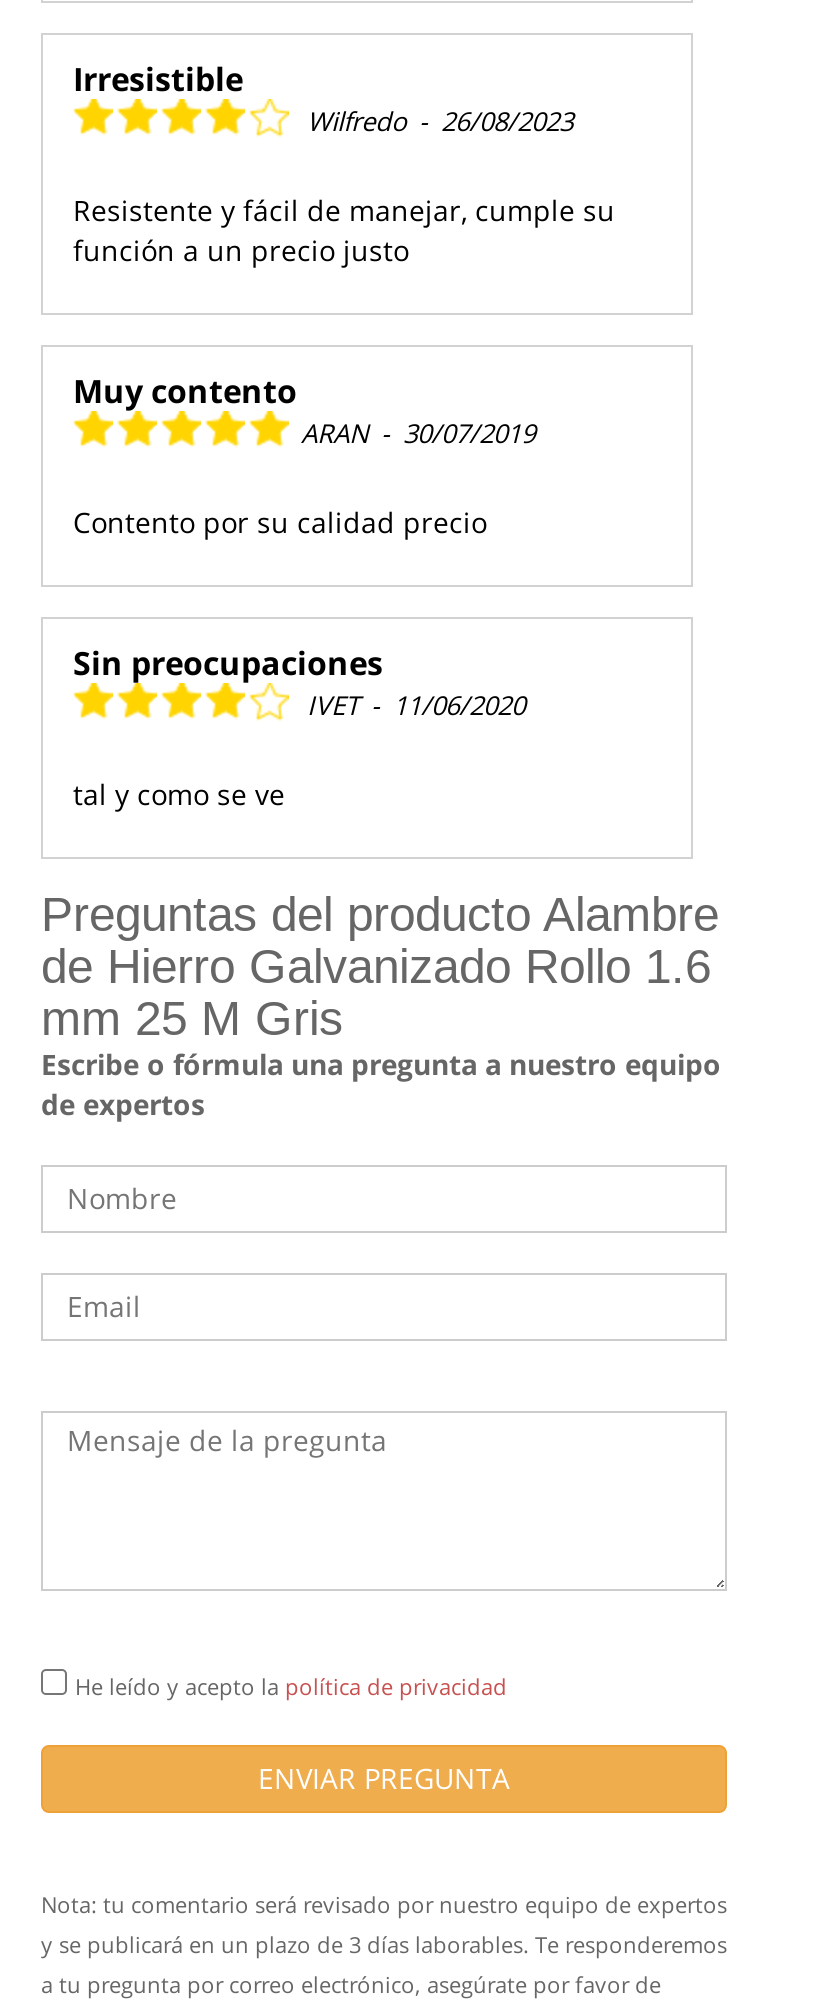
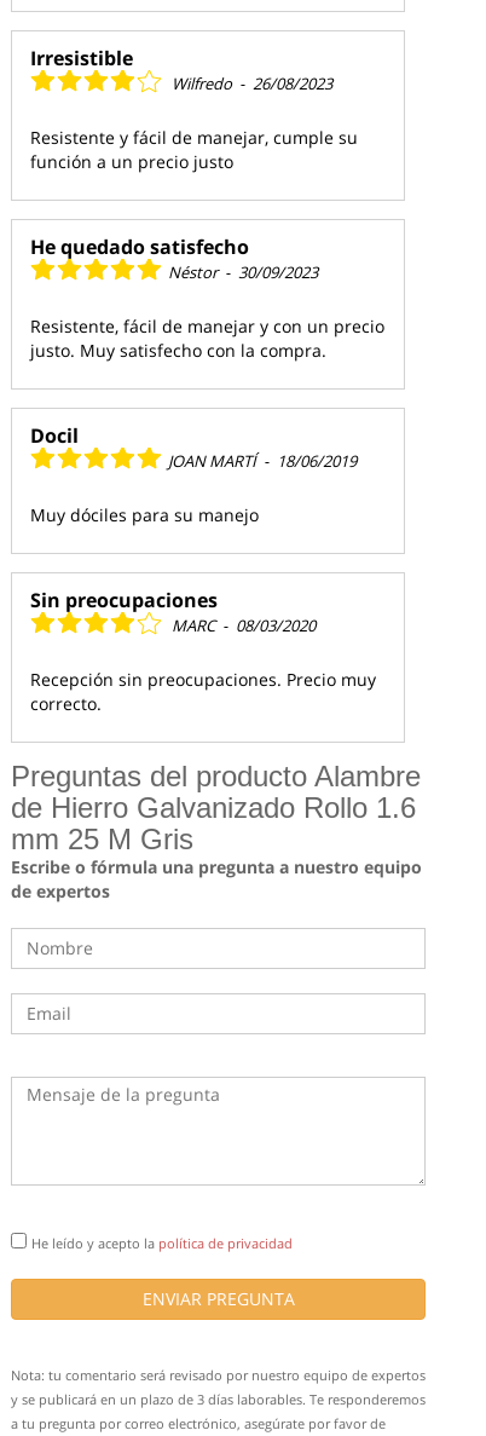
- Muy contento
- ARAN - 30/07/2019
- Contento por su calidad precio
+ He quedado satisfecho
+ Néstor - 30/09/2023
+ Resistente, fácil de manejar y con un precio
+ justo. Muy satisfecho con la compra.
+ Docil
+ JOAN MARTÍ - 18/06/2019
+ Muy dóciles para su manejo

- IVET - 11/06/2020
+ MARC - 08/03/2020

- tal y como se ve
+ Recepción sin preocupaciones. Precio muy
+ correcto.
